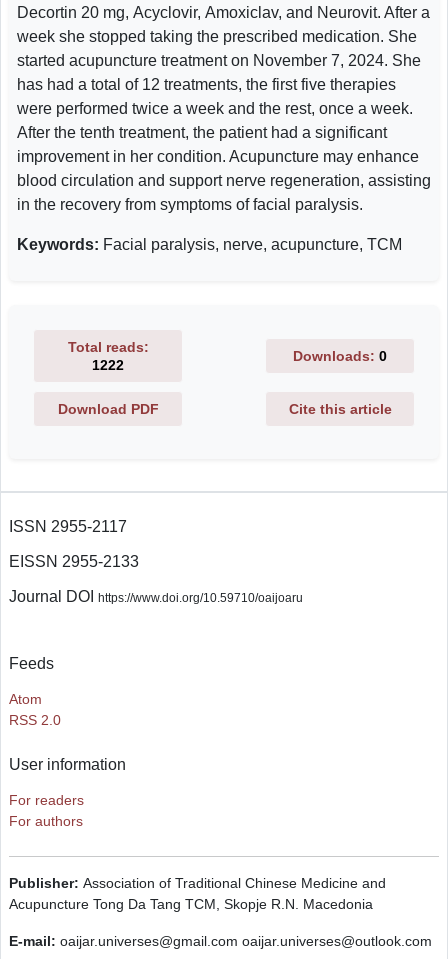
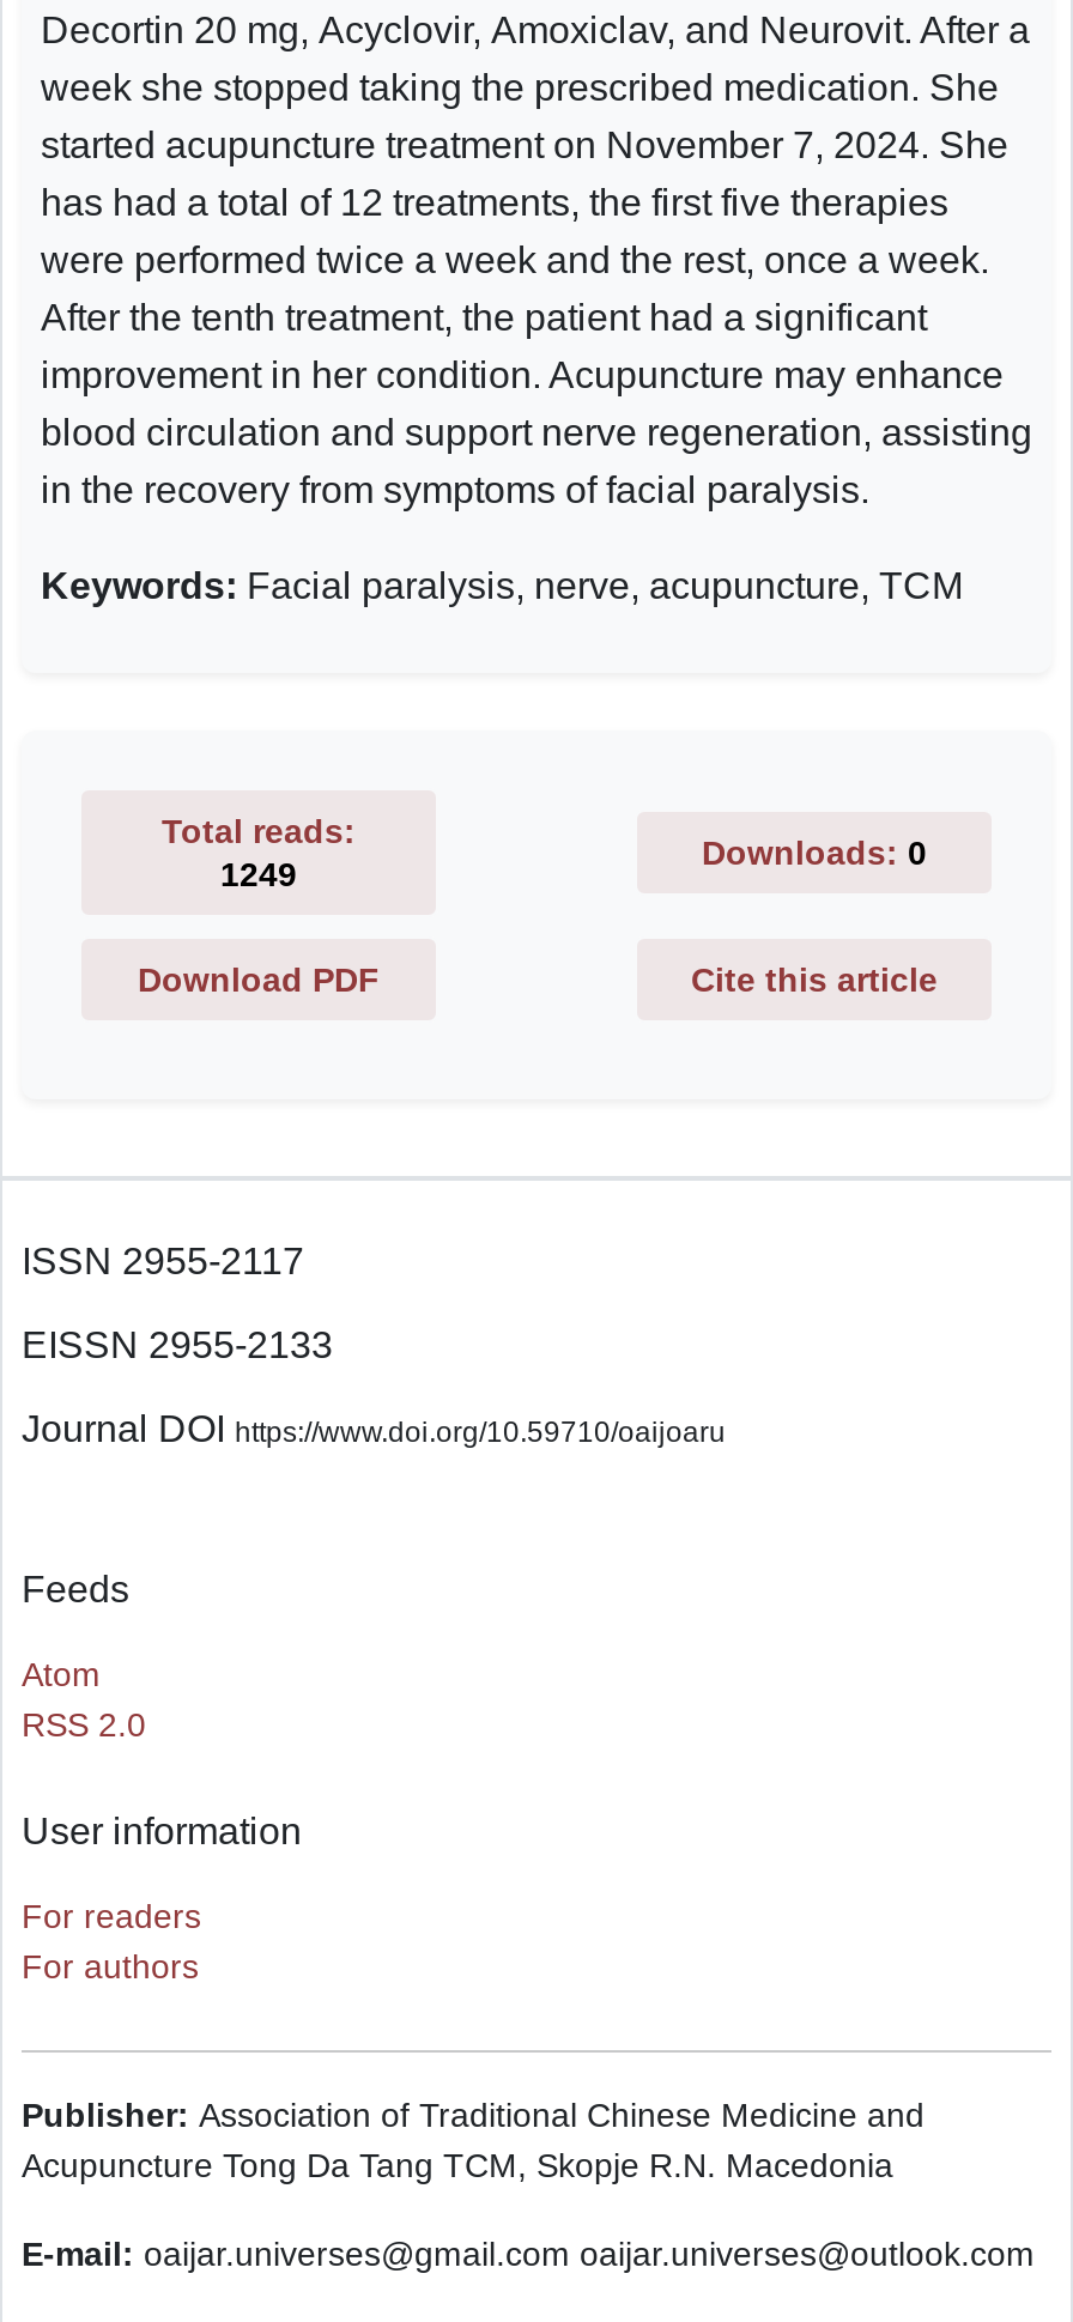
- 1222
+ 1249
